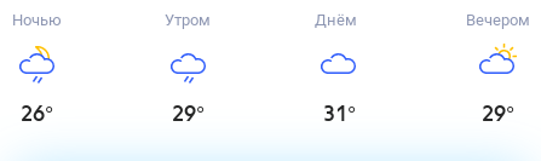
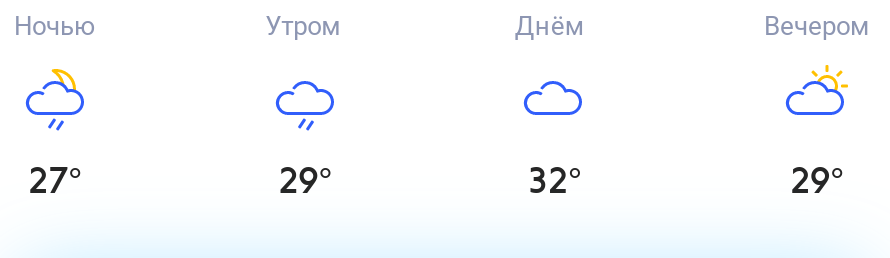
- 26°
+ 27°

- 31°
+ 32°
